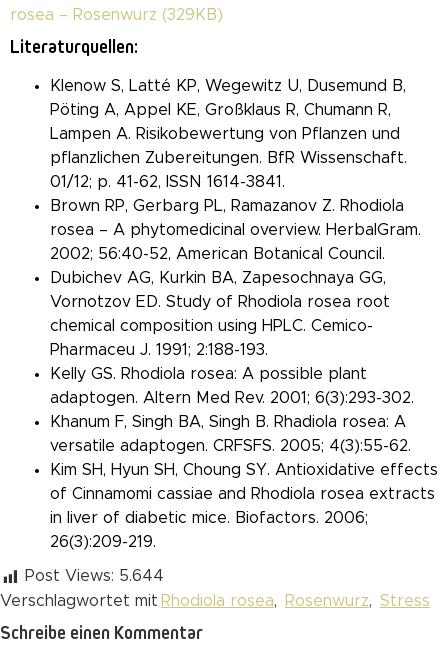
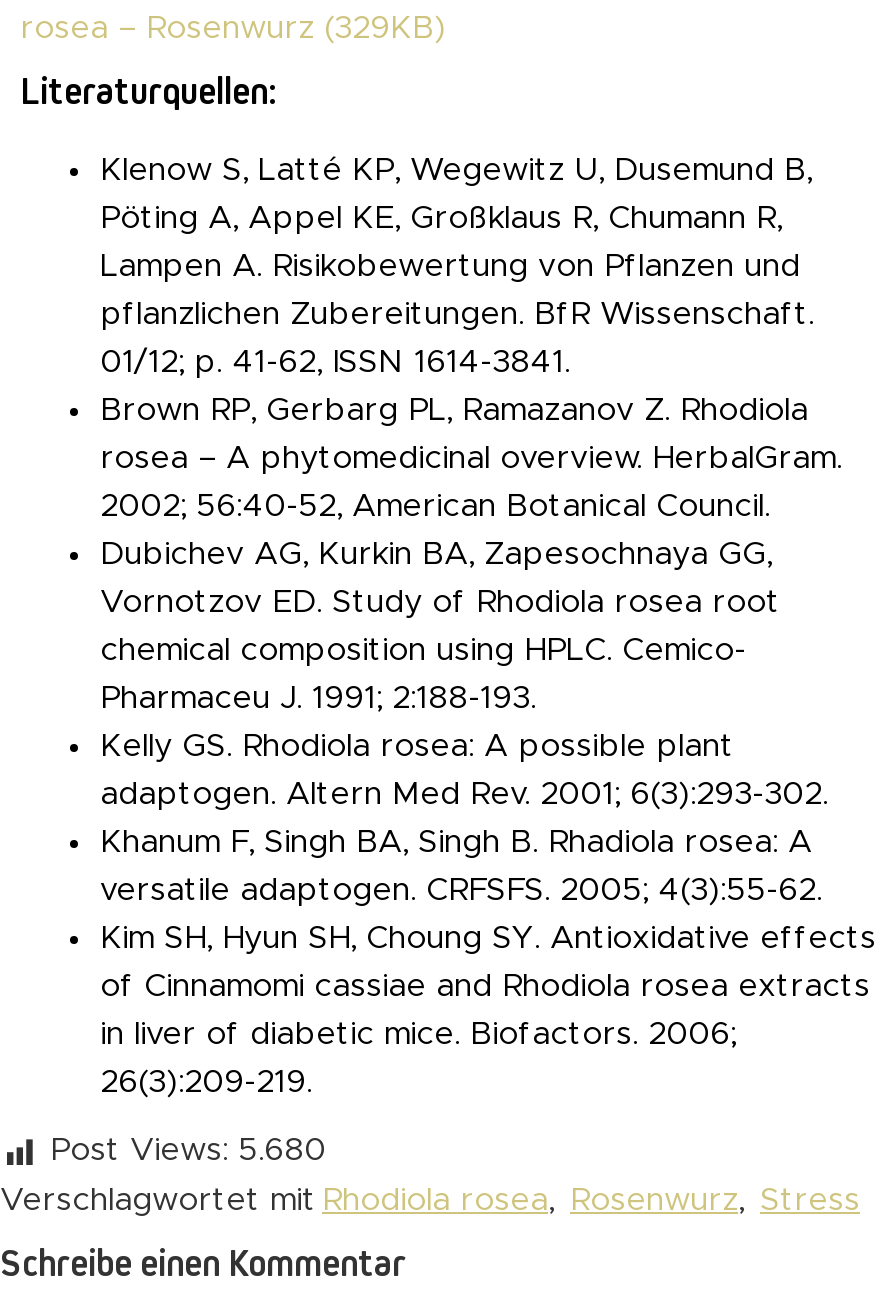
- Post Views: 5.644
+ Post Views: 5.680
